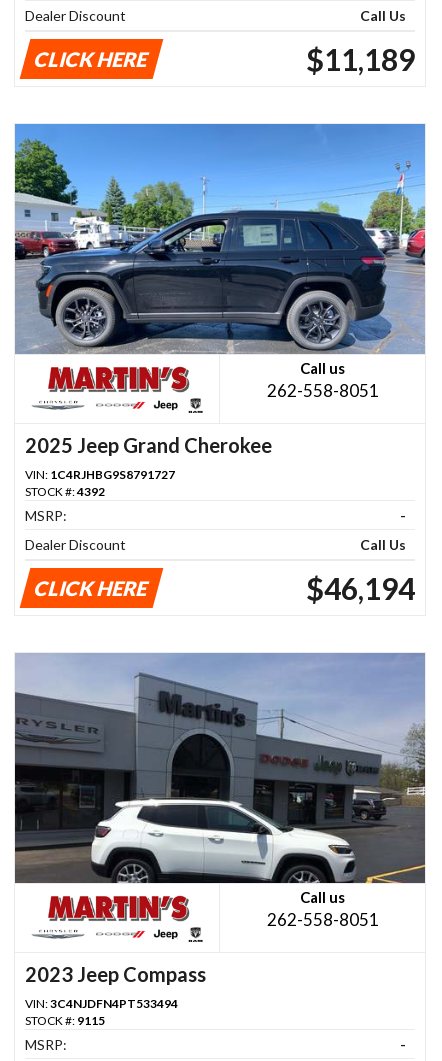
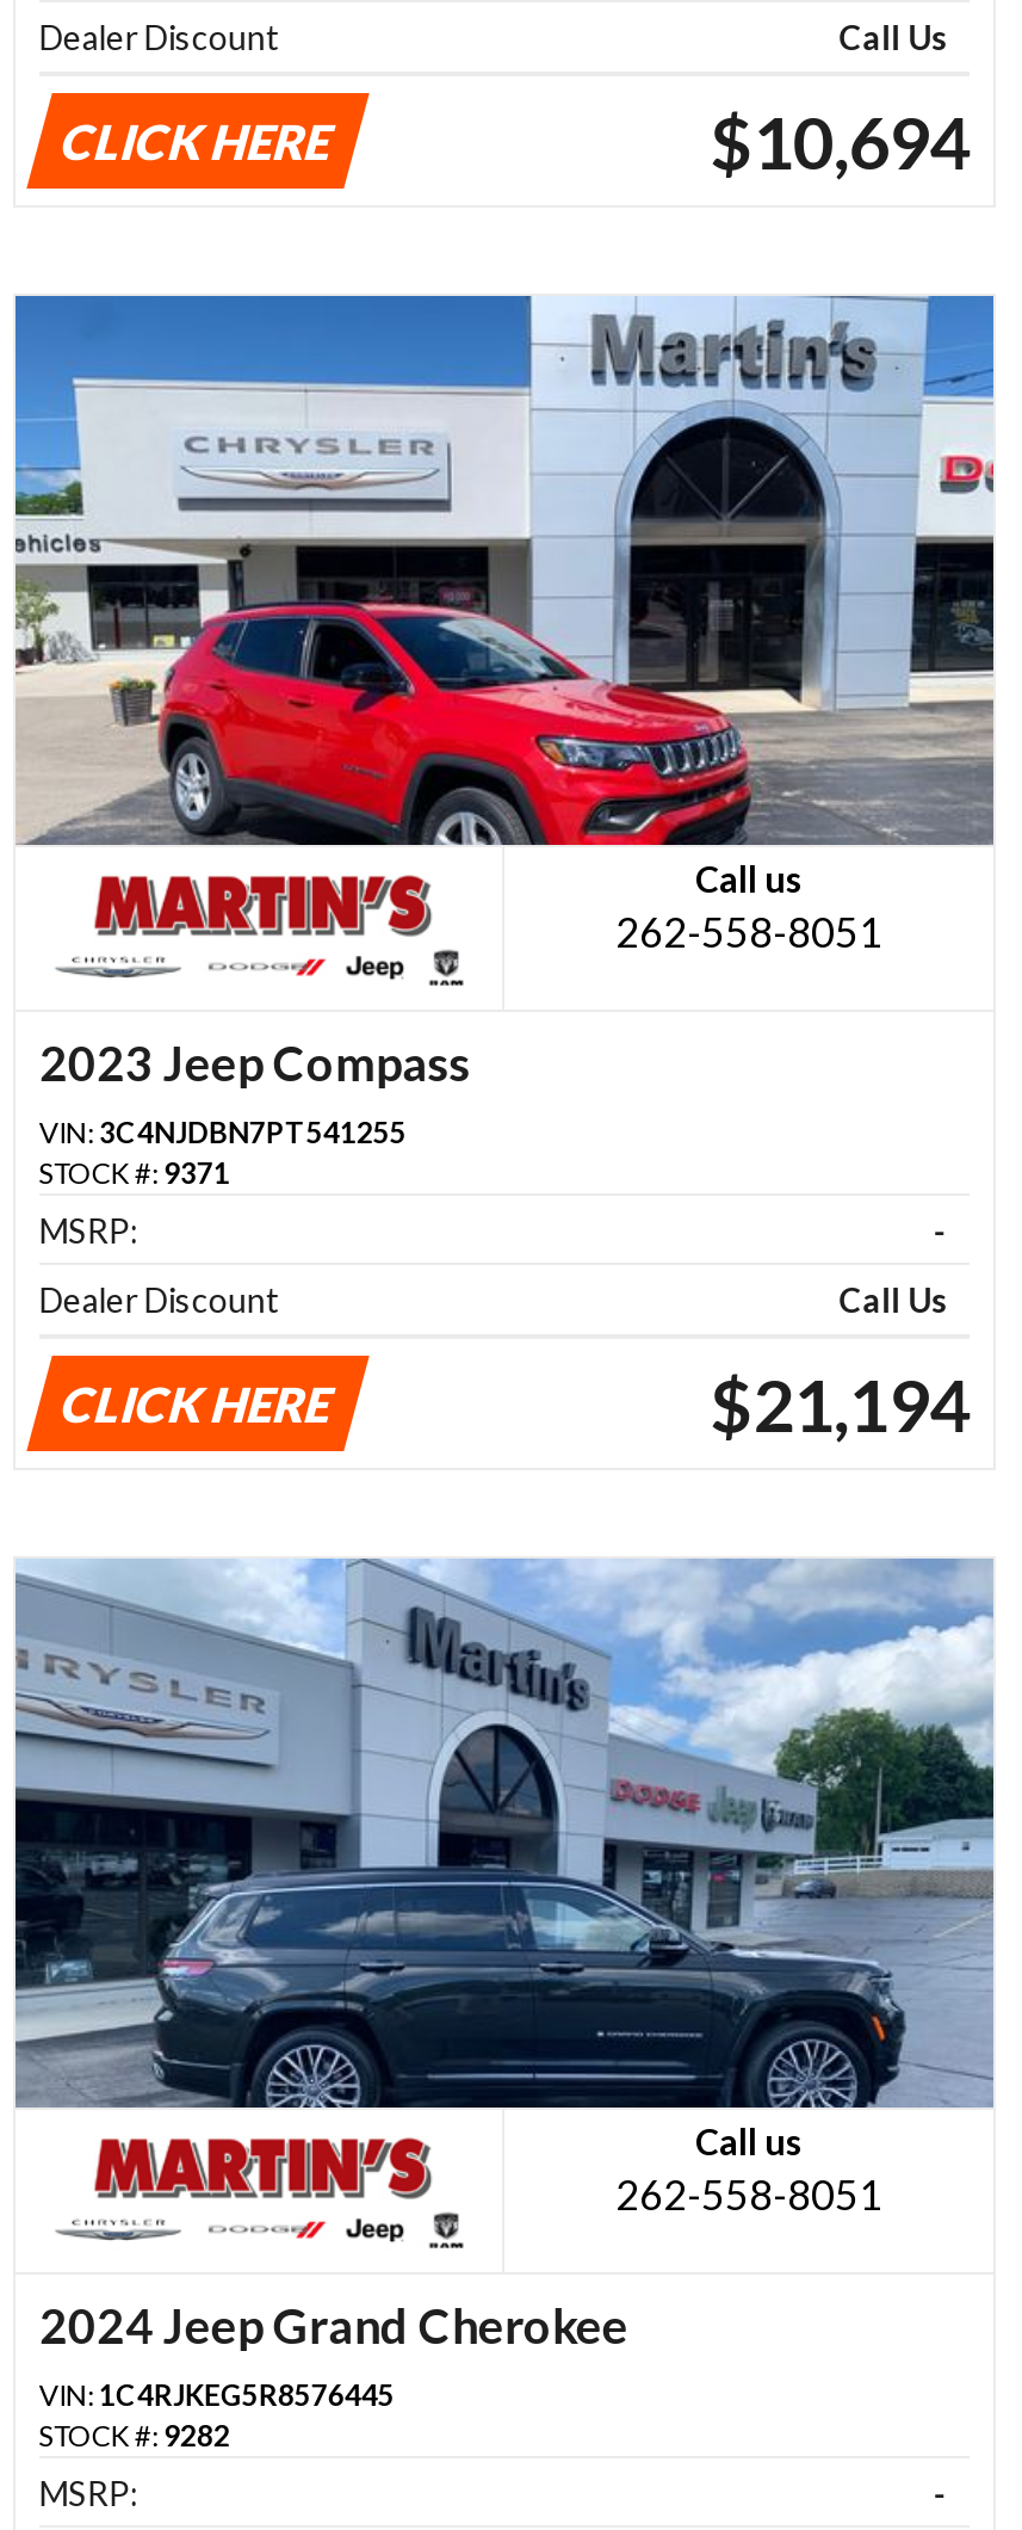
- $11,189
+ $10,694

- [image]
+ [image]

- 2025 Jeep Grand Cherokee
- VIN: 1C4RJHBG9S8791727
- STOCK #: 4392
+ 2023 Jeep Compass
+ VIN: 3C4NJDBN7PT541255
+ STOCK #: 9371

- $46,194
+ $21,194

- [image]
+ [image]

- 2023 Jeep Compass
- VIN: 3C4NJDFN4PT533494
- STOCK #: 9115
+ 2024 Jeep Grand Cherokee
+ VIN: 1C4RJKEG5R8576445
+ STOCK #: 9282
